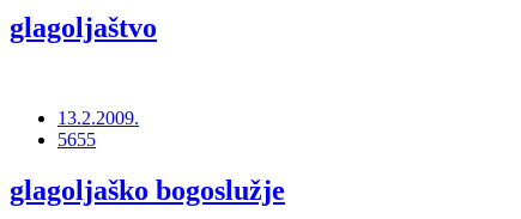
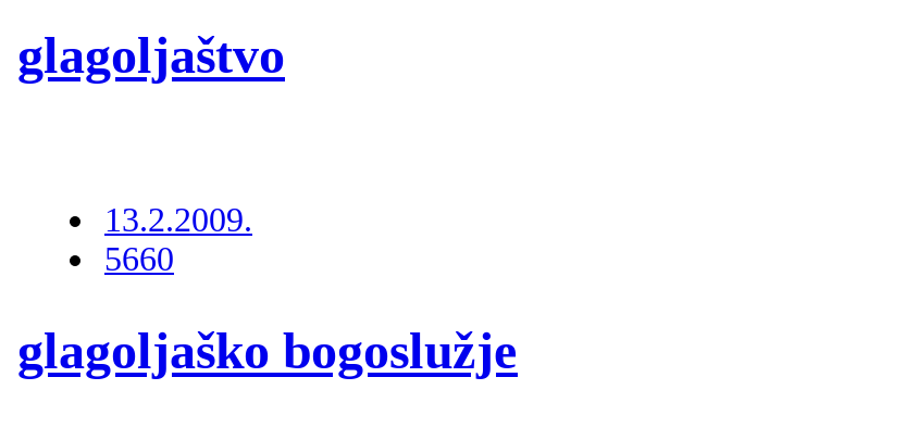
- 5655
+ 5660
